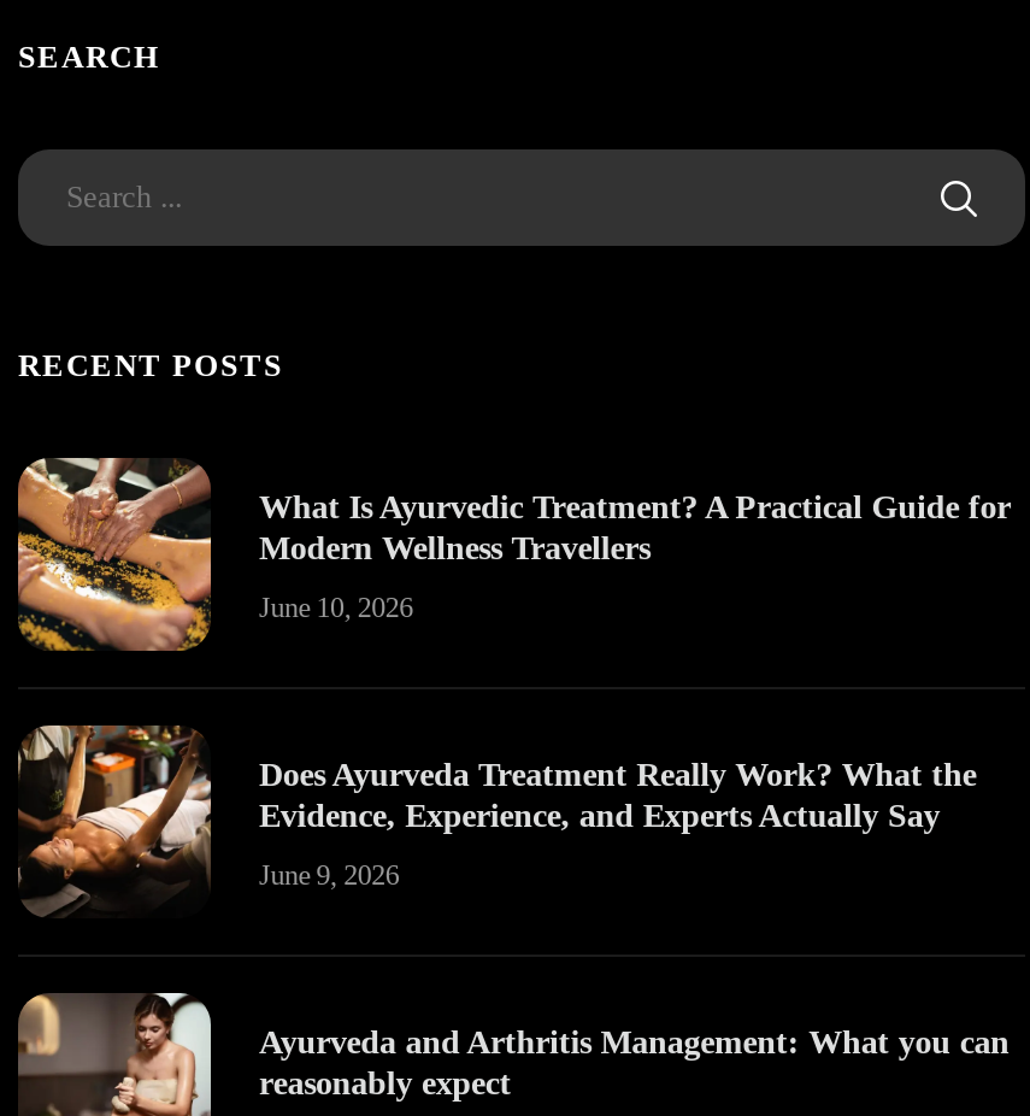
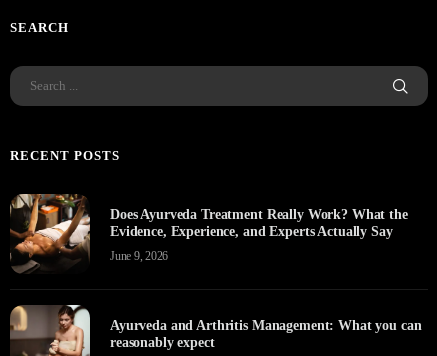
- [image]
- What Is Ayurvedic Treatment? A Practical Guide for
- Modern Wellness Travellers
- June 10, 2026
